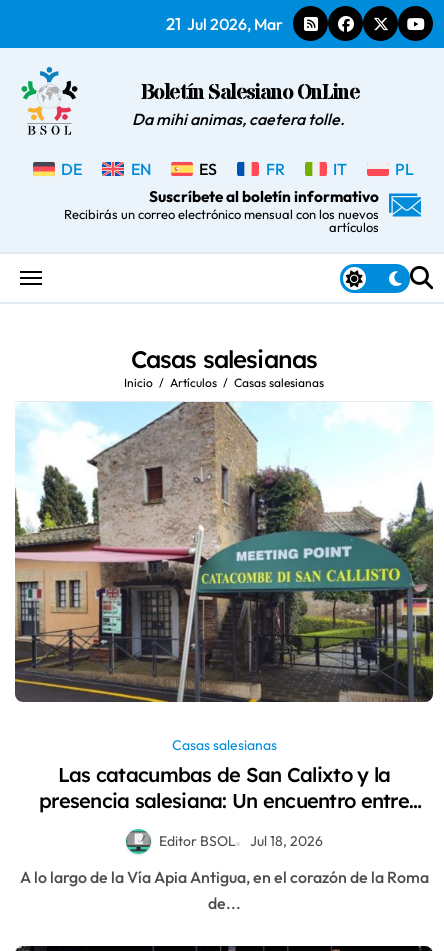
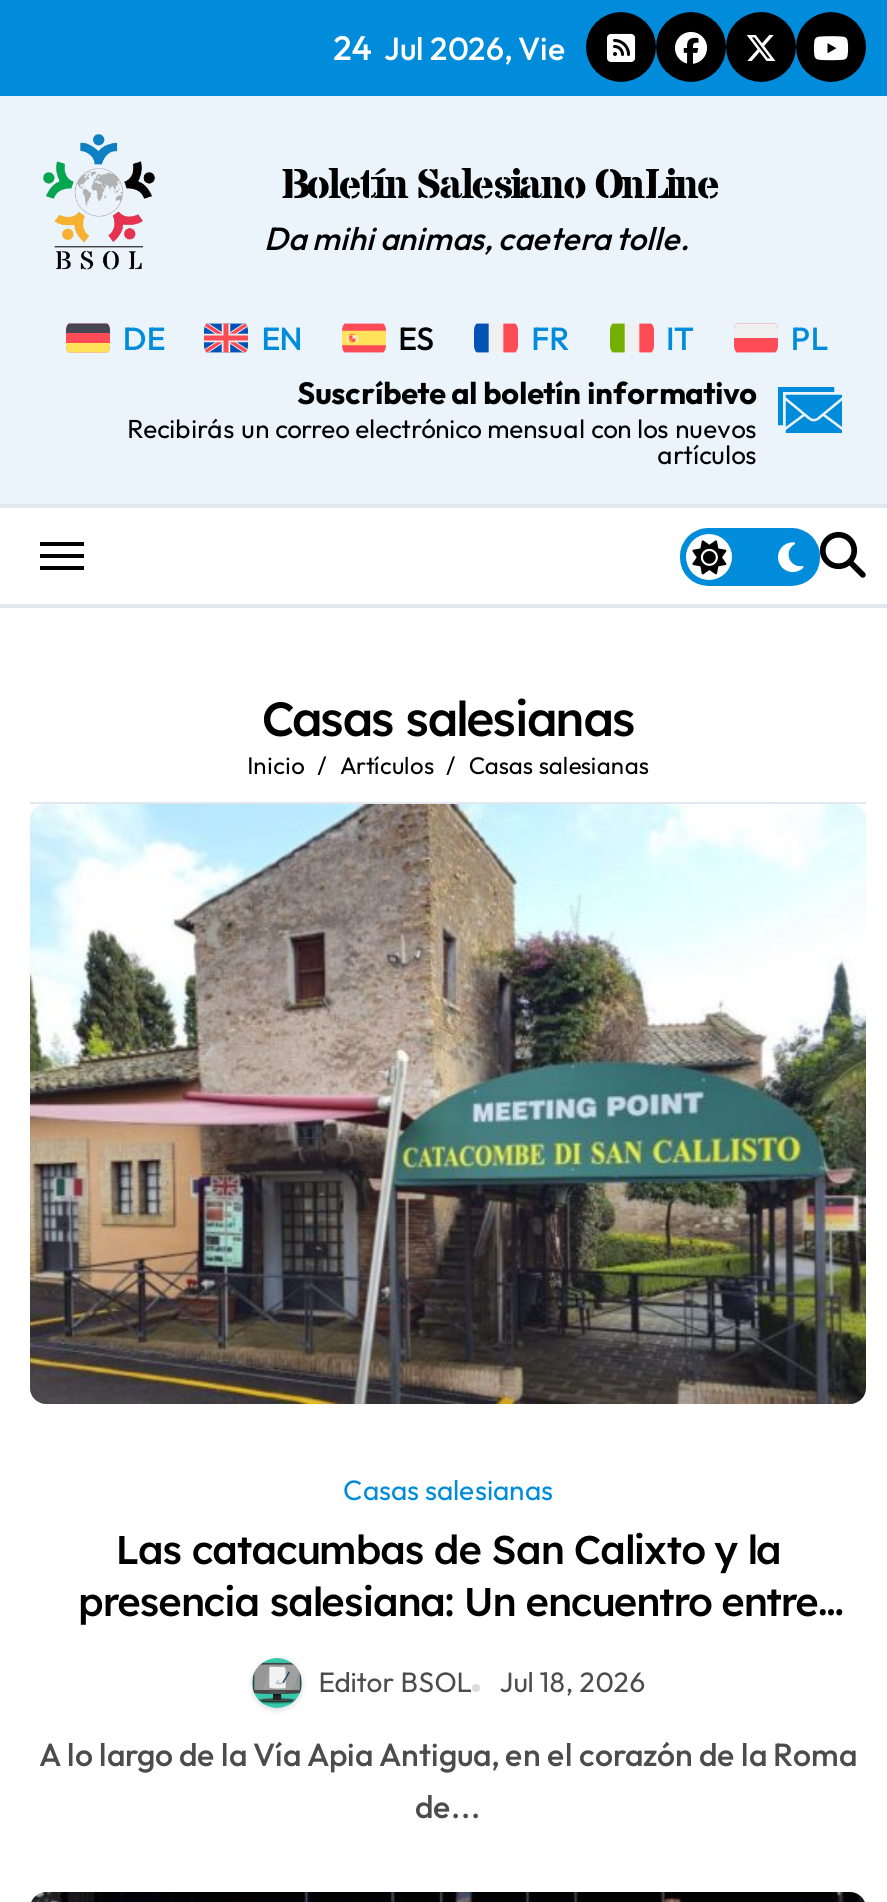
- 21 Jul 2026, Mar
+ 24 Jul 2026, Vie
